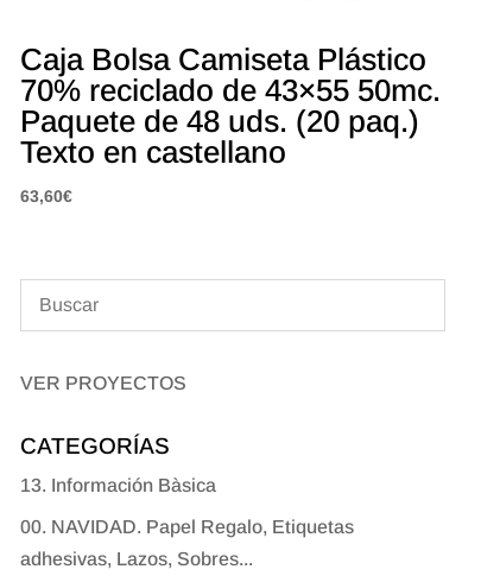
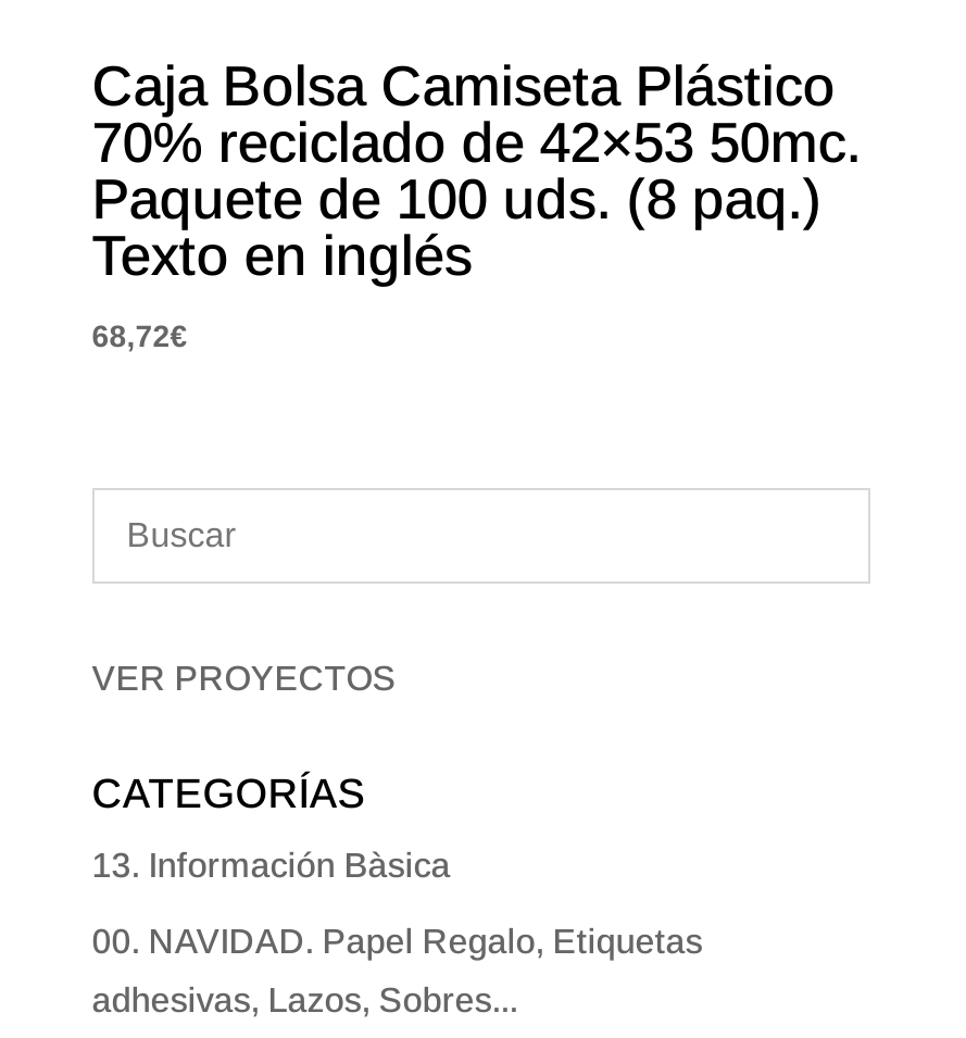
- 70% reciclado de 43×55 50mc.
+ 70% reciclado de 42×53 50mc.

- Paquete de 48 uds. (20 paq.)
+ Paquete de 100 uds. (8 paq.)

- Texto en castellano
+ Texto en inglés

- 63,60€
+ 68,72€
